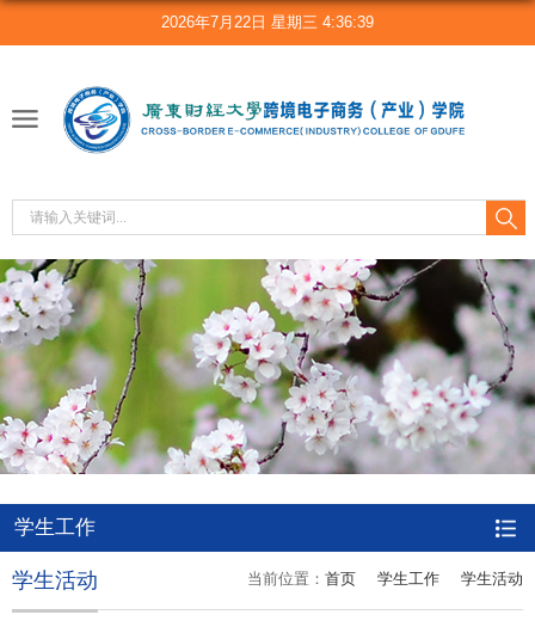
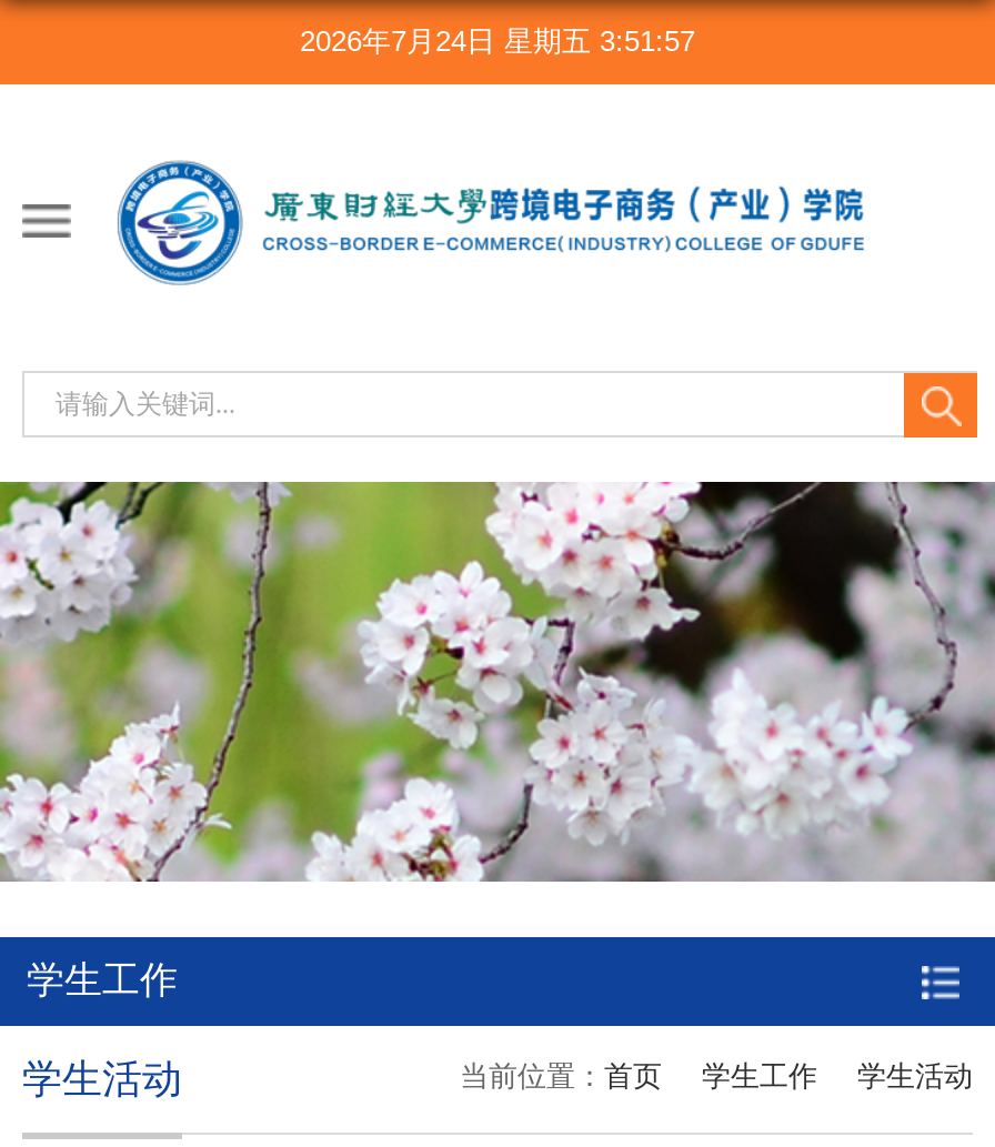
- 2026年7月22日 星期三 4:36:39
+ 2026年7月24日 星期五 3:51:57
